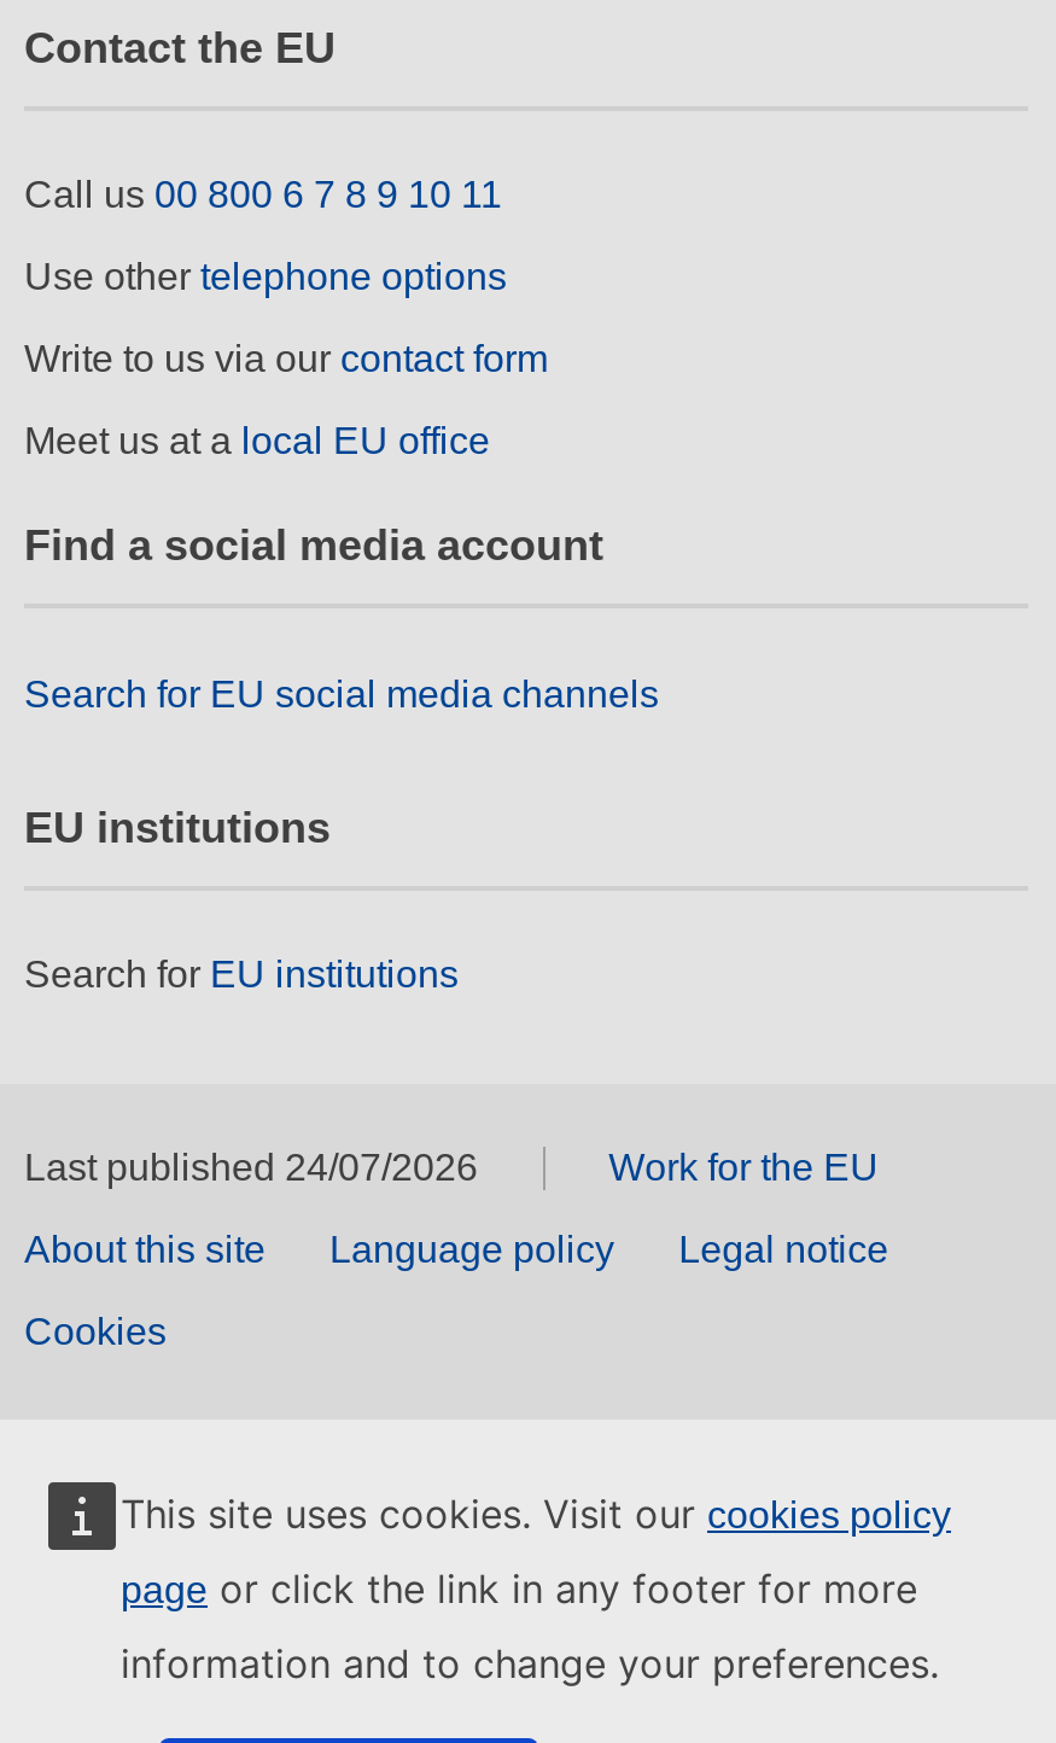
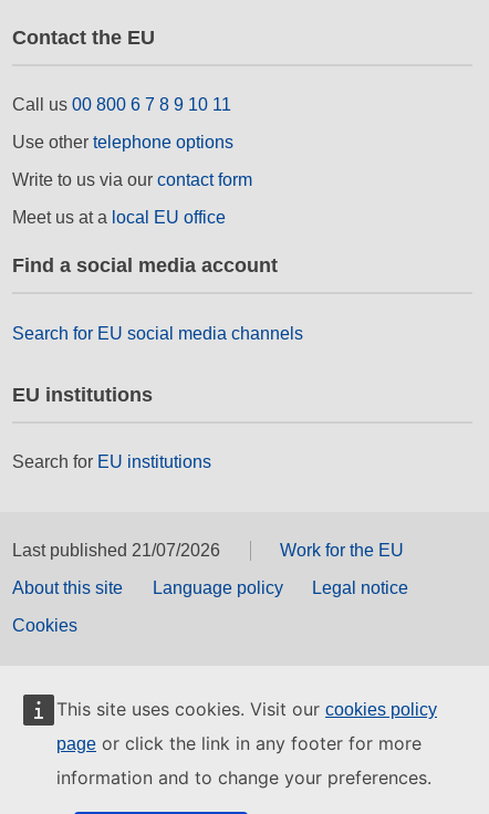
- Last published 24/07/2026
+ Last published 21/07/2026
